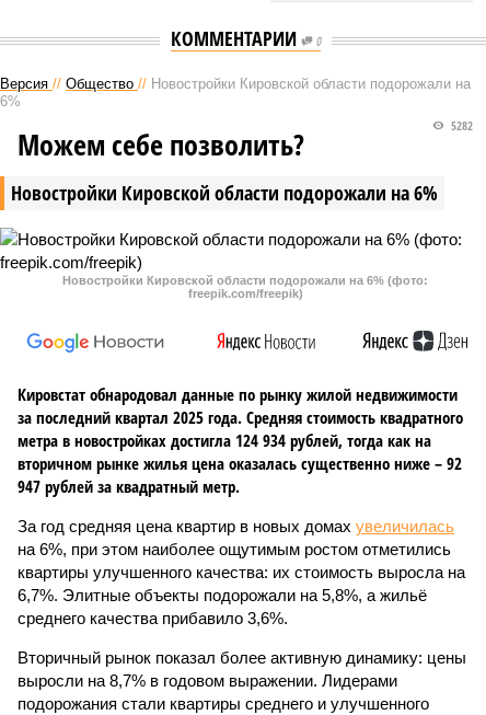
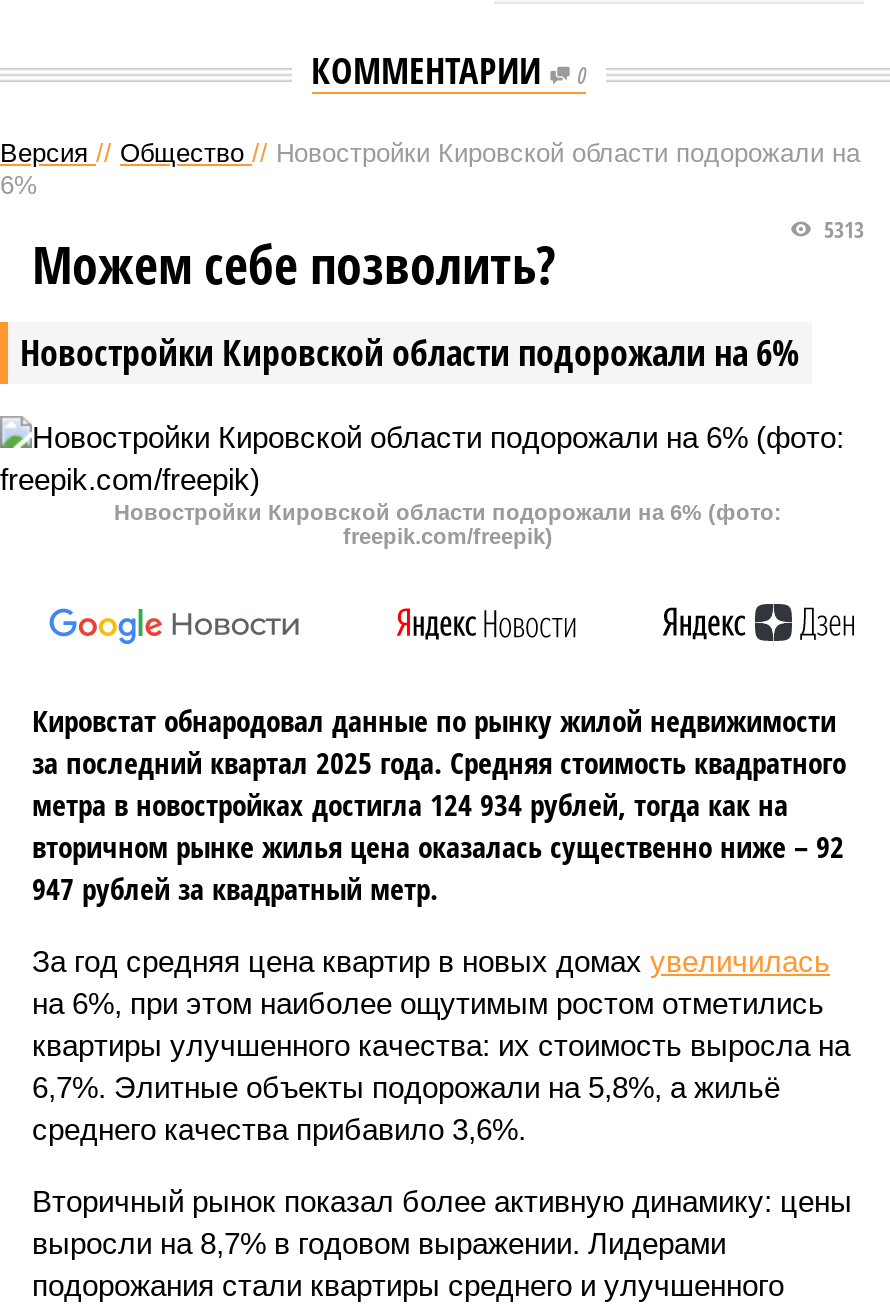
- 5282
+ 5313
